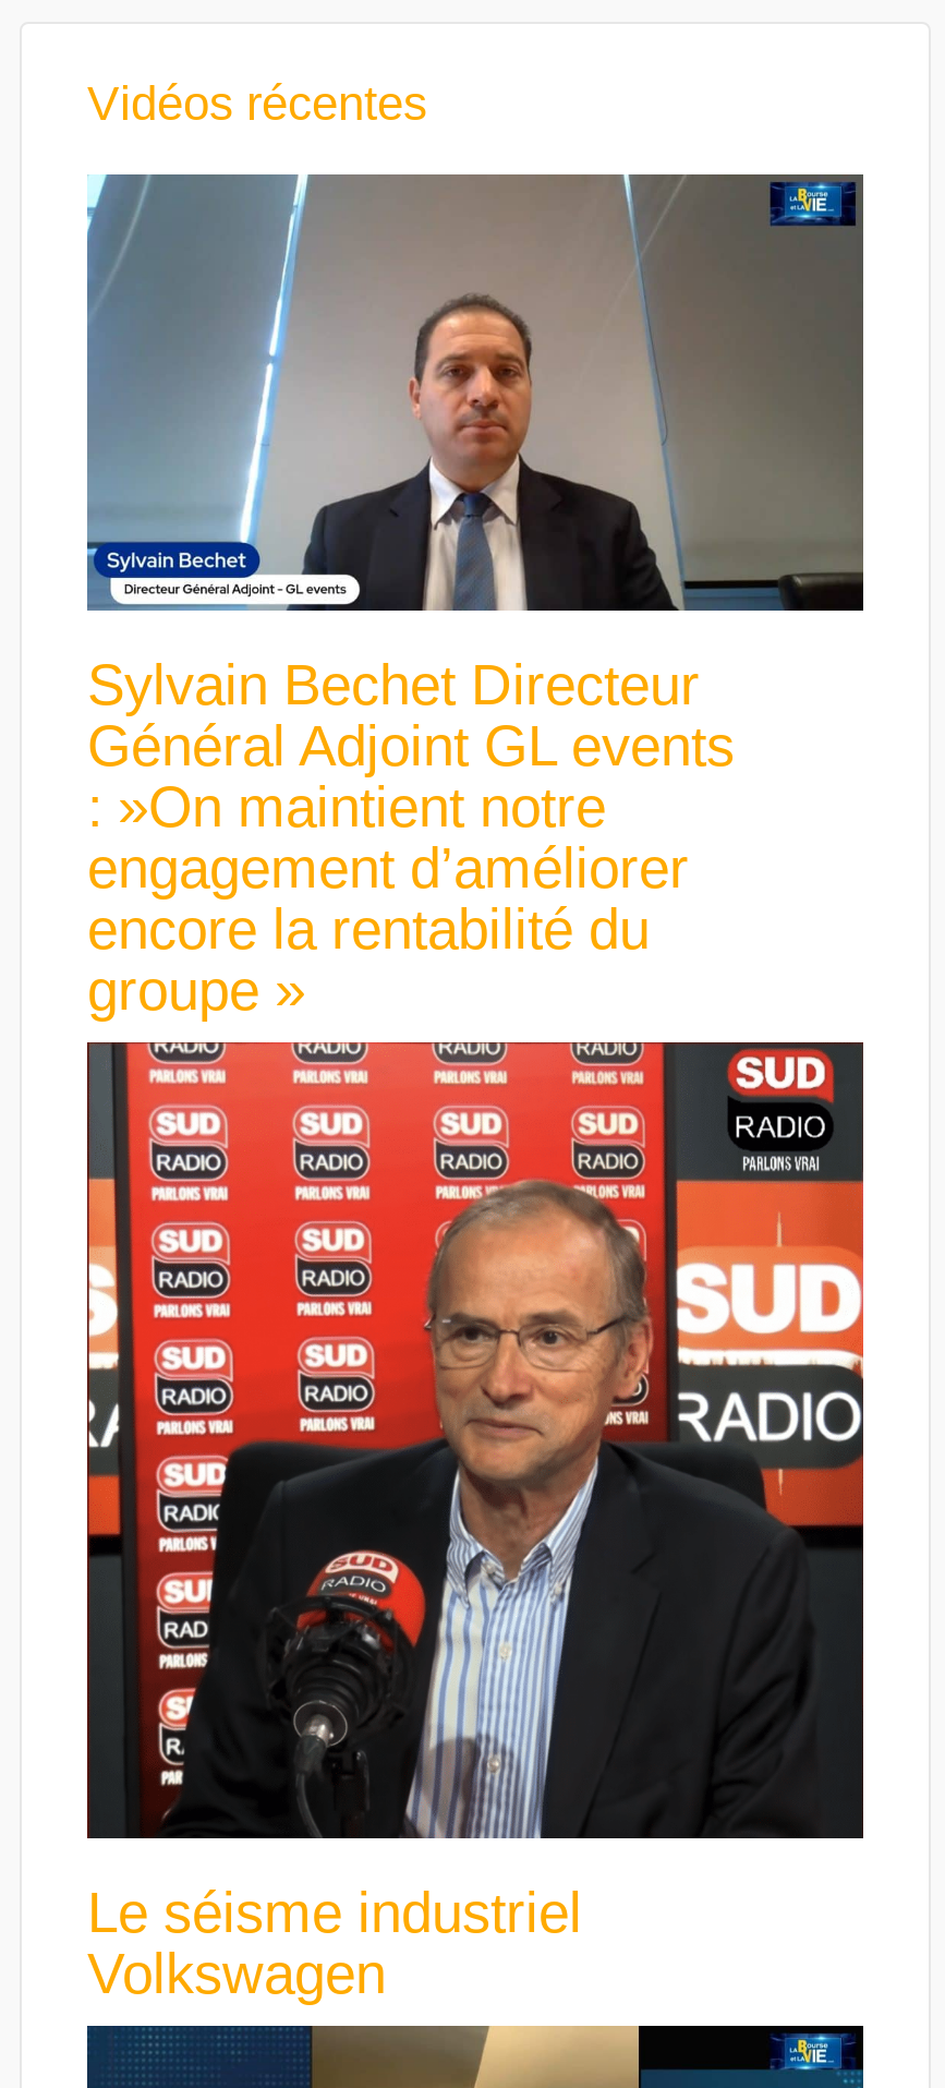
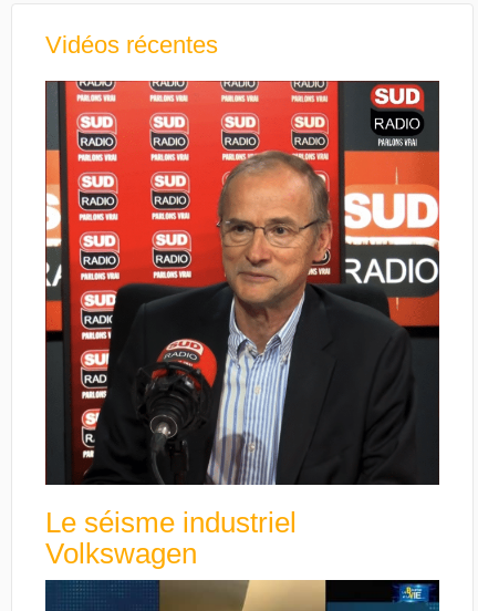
- [image]
- Sylvain Bechet Directeur
- Général Adjoint GL events
- : »On maintient notre
- engagement d’améliorer
- encore la rentabilité du
- groupe »
